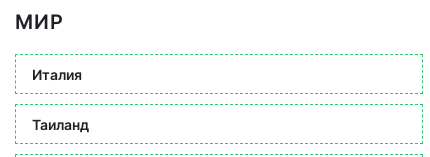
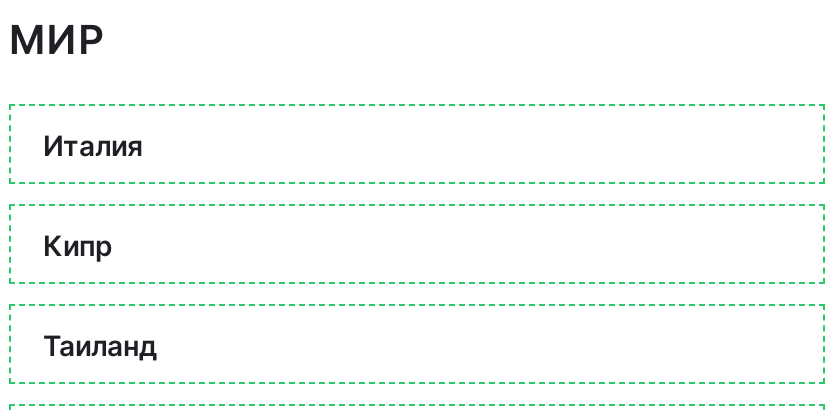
+ Кипр
